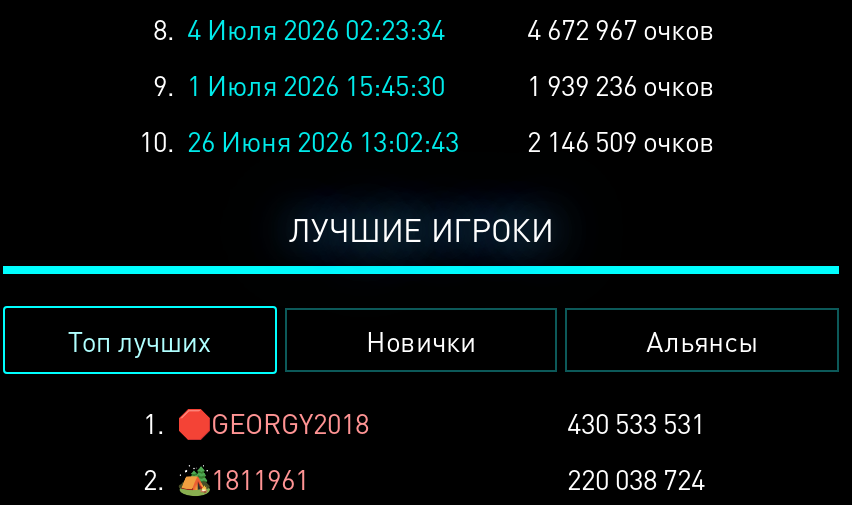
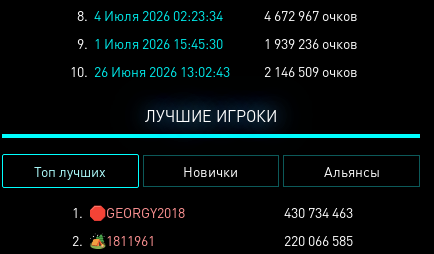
- 430 533 531
+ 430 734 463

- 220 038 724
+ 220 066 585
